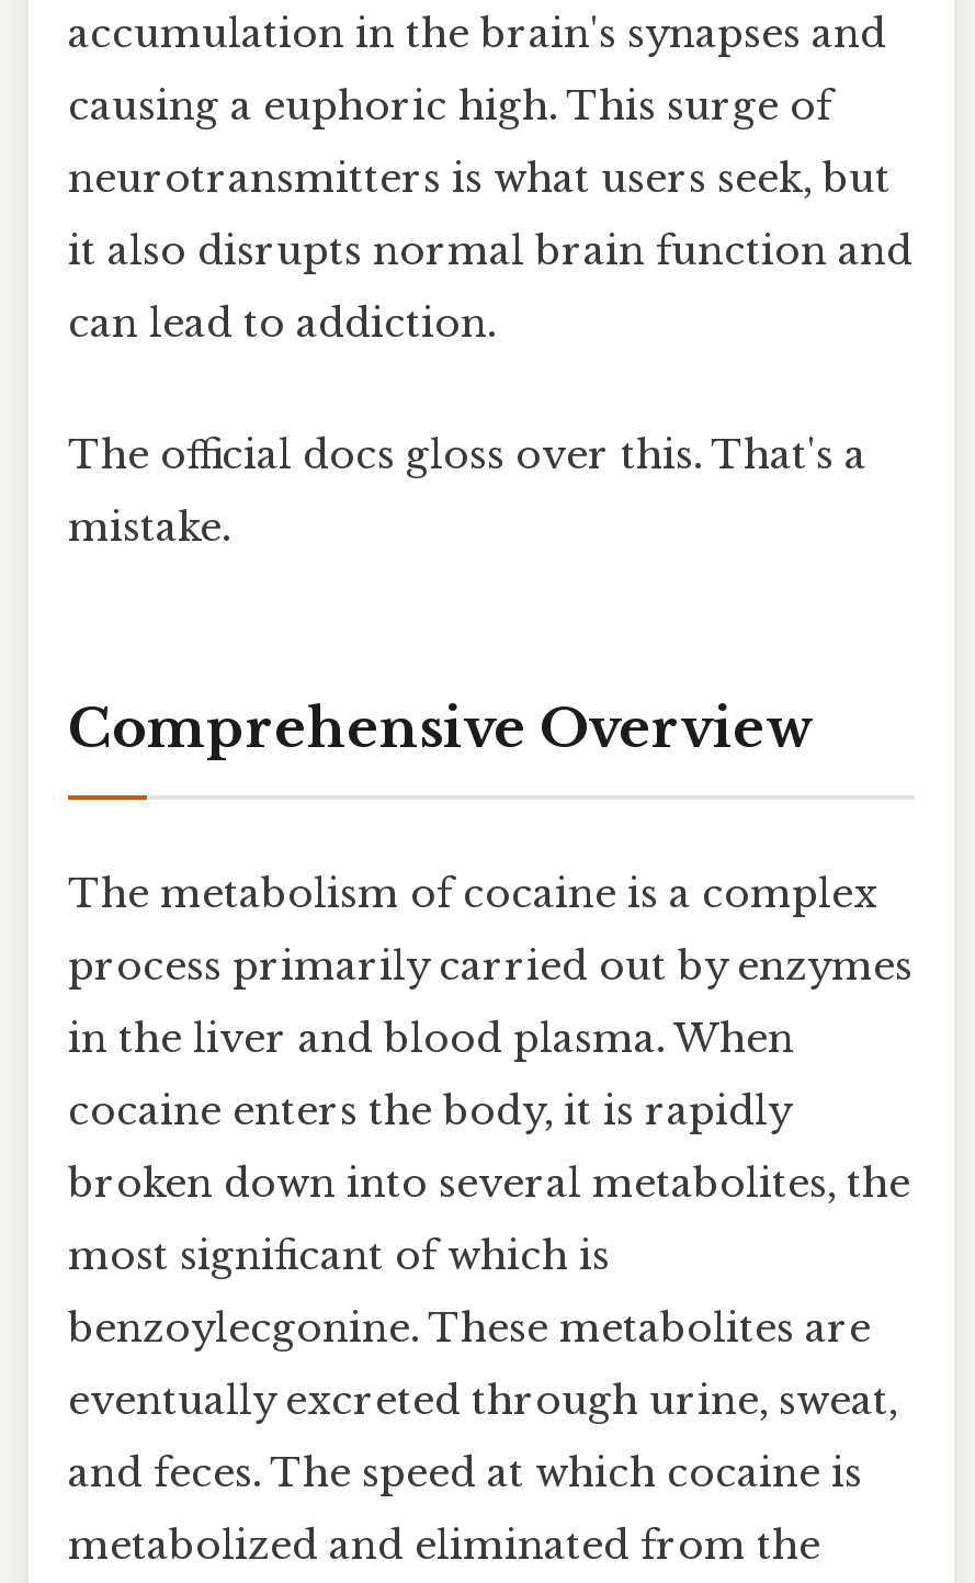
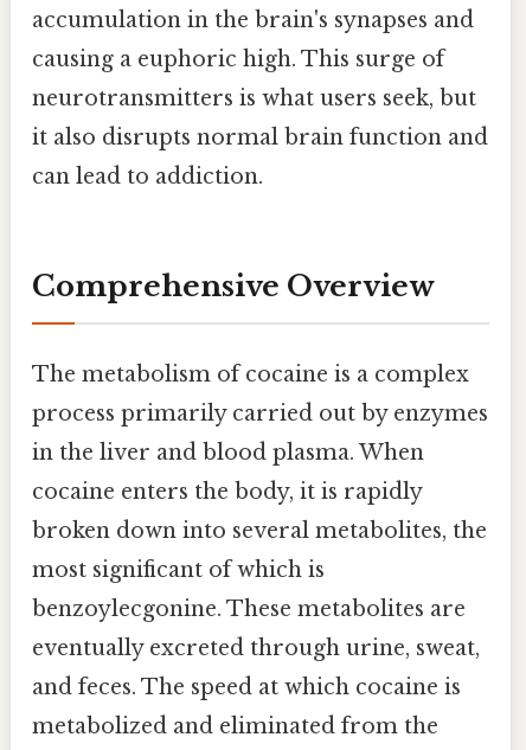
- The official docs gloss over this. That's a
- mistake.
